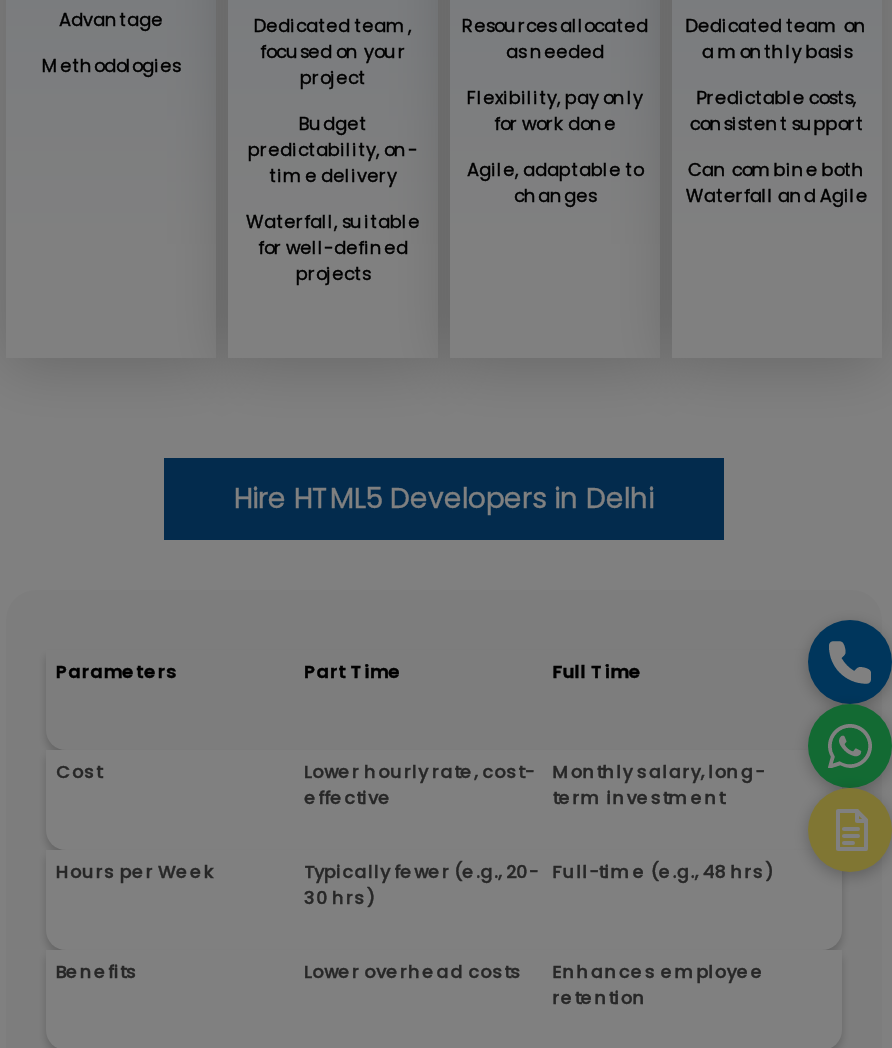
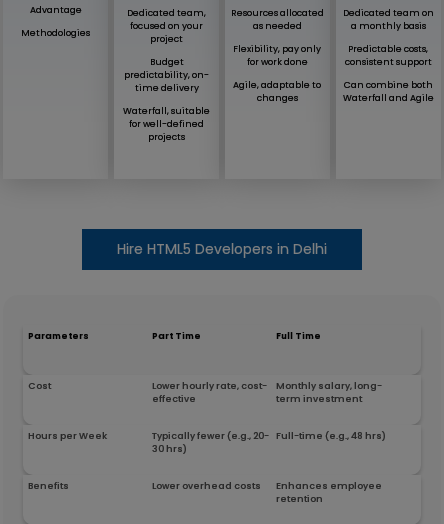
- [image]
